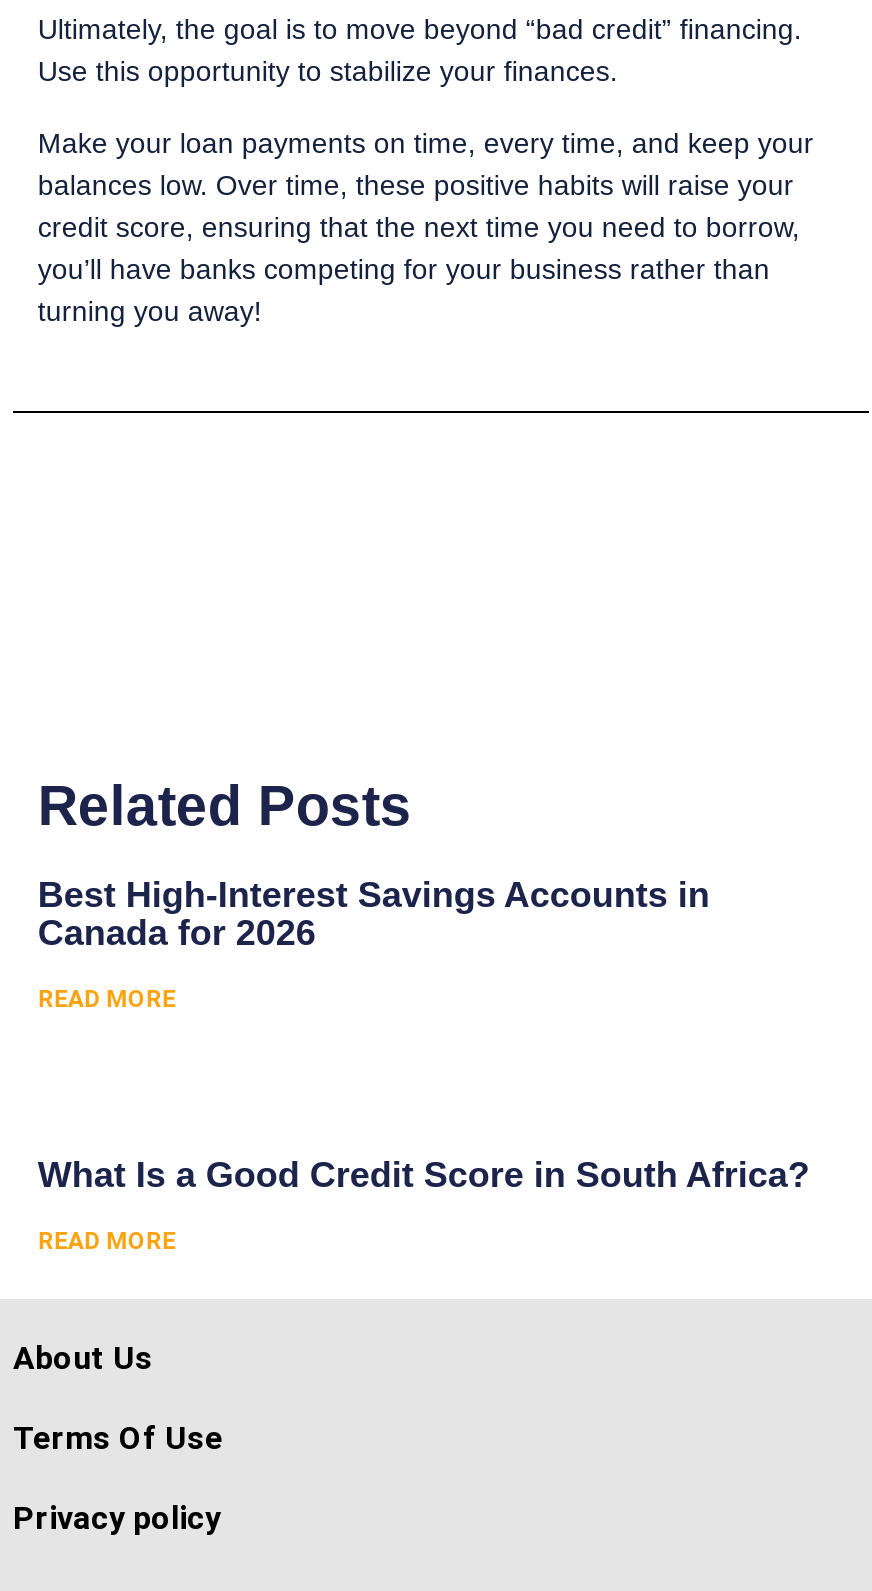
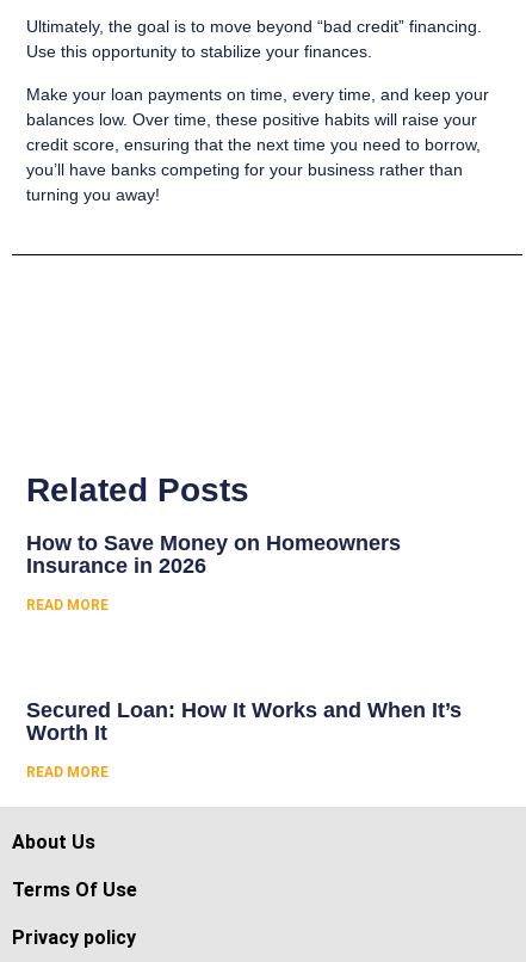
- Best High-Interest Savings Accounts in
- Canada for 2026
+ How to Save Money on Homeowners
+ Insurance in 2026

- What Is a Good Credit Score in South Africa?
+ Secured Loan: How It Works and When It’s
+ Worth It
